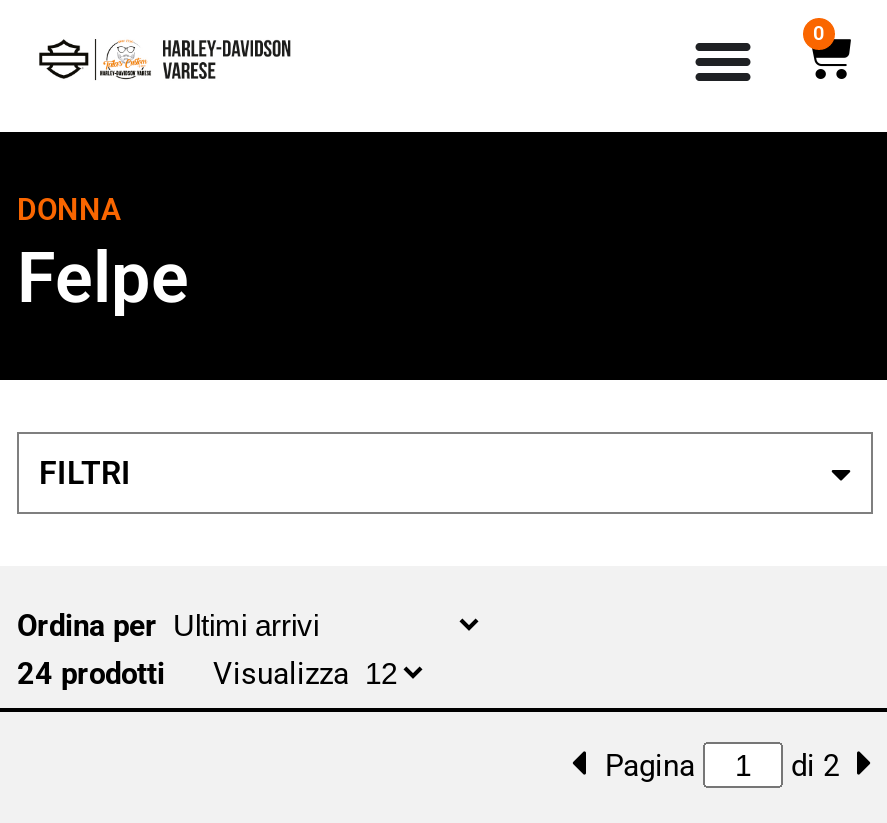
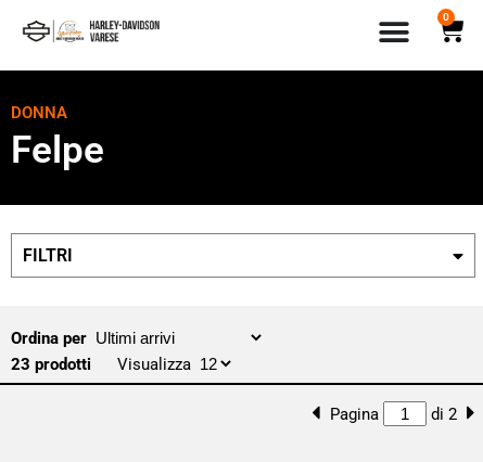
- 24 prodotti Visualizza
+ 23 prodotti Visualizza
